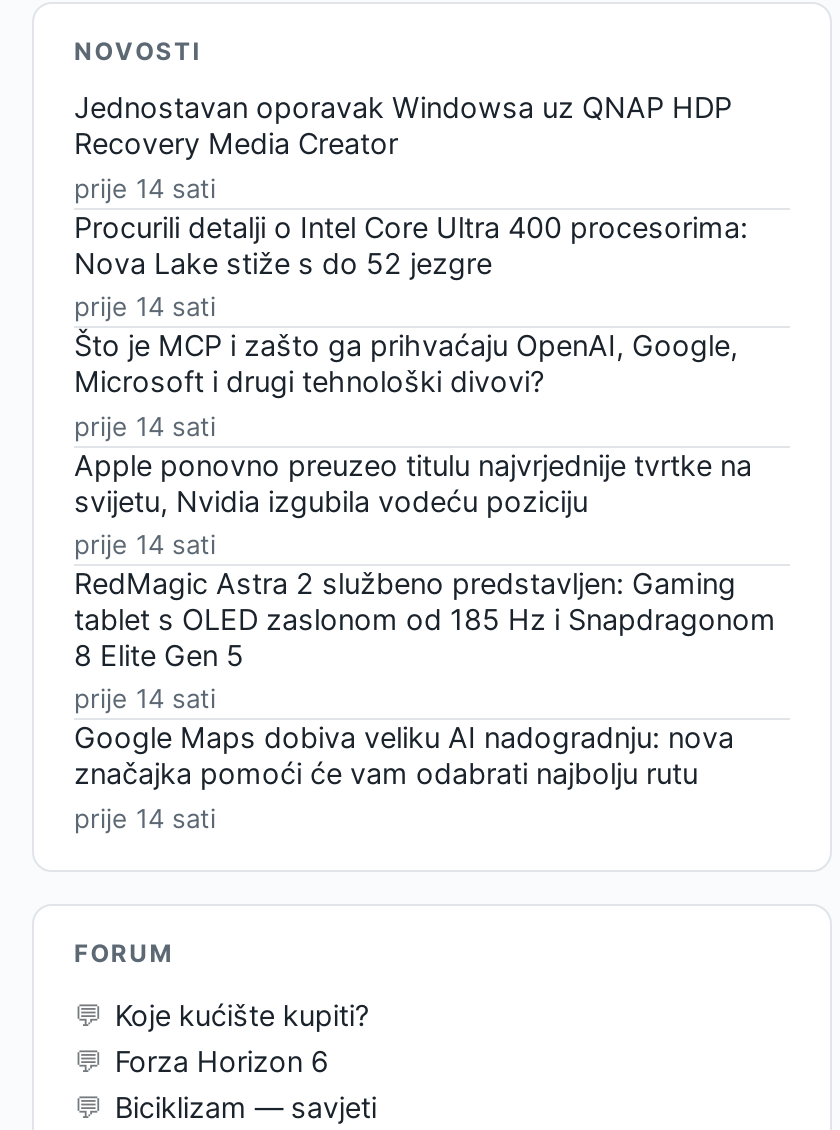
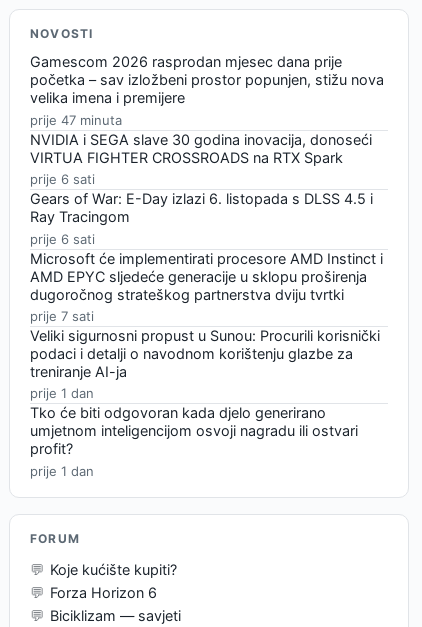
- Jednostavan oporavak Windowsa uz QNAP HDP
- Recovery Media Creator
- prije 14 sati
- Procurili detalji o Intel Core Ultra 400 procesorima:
- Nova Lake stiže s do 52 jezgre
- prije 14 sati
- Što je MCP i zašto ga prihvaćaju OpenAI, Google,
- Microsoft i drugi tehnološki divovi?
- prije 14 sati
- Apple ponovno preuzeo titulu najvrjednije tvrtke na
- svijetu, Nvidia izgubila vodeću poziciju
- prije 14 sati
- RedMagic Astra 2 službeno predstavljen: Gaming
- tablet s OLED zaslonom od 185 Hz i Snapdragonom
- 8 Elite Gen 5
- prije 14 sati
- Google Maps dobiva veliku AI nadogradnju: nova
- značajka pomoći će vam odabrati najbolju rutu
- prije 14 sati
+ Gamescom 2026 rasprodan mjesec dana prije
+ početka – sav izložbeni prostor popunjen, stižu nova
+ velika imena i premijere
+ prije 47 minuta
+ NVIDIA i SEGA slave 30 godina inovacija, donoseći
+ VIRTUA FIGHTER CROSSROADS na RTX Spark
+ prije 6 sati
+ Gears of War: E-Day izlazi 6. listopada s DLSS 4.5 i
+ Ray Tracingom
+ prije 6 sati
+ Microsoft će implementirati procesore AMD Instinct i
+ AMD EPYC sljedeće generacije u sklopu proširenja
+ dugoročnog strateškog partnerstva dviju tvrtki
+ prije 7 sati
+ Veliki sigurnosni propust u Sunou: Procurili korisnički
+ podaci i detalji o navodnom korištenju glazbe za
+ treniranje AI-ja
+ prije 1 dan
+ Tko će biti odgovoran kada djelo generirano
+ umjetnom inteligencijom osvoji nagradu ili ostvari
+ profit?
+ prije 1 dan
